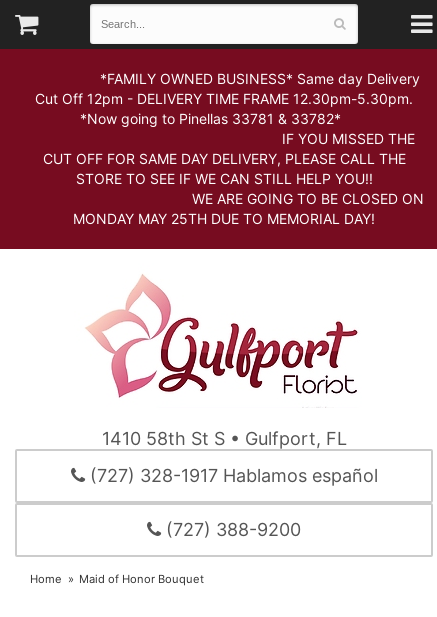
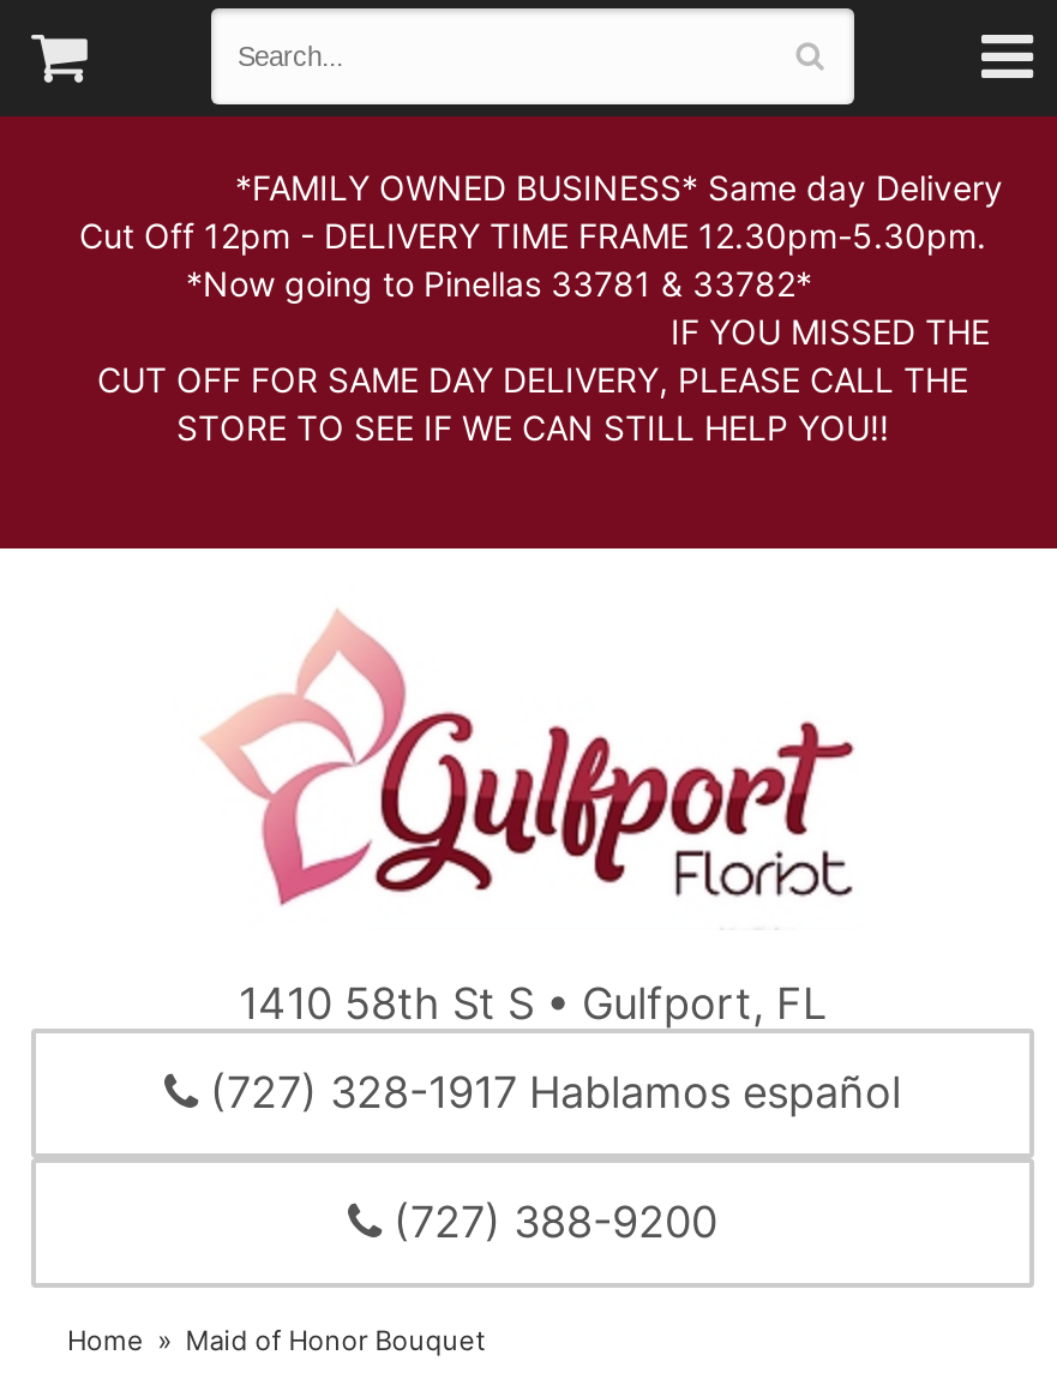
- WE ARE GOING TO BE CLOSED ON
- MONDAY MAY 25TH DUE TO MEMORIAL DAY!
